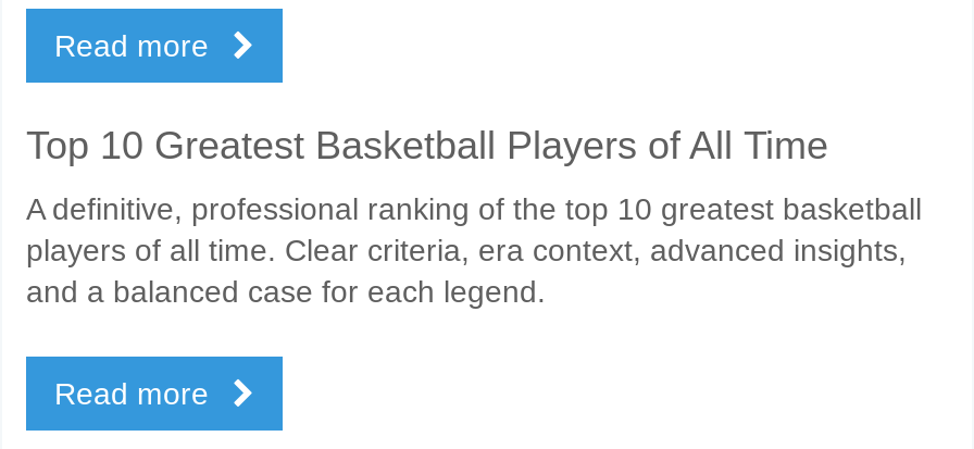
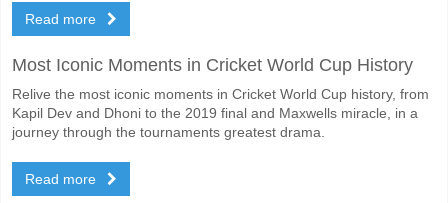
- Top 10 Greatest Basketball Players of All Time
+ Most Iconic Moments in Cricket World Cup History

- A definitive, professional ranking of the top 10 greatest basketball
- players of all time. Clear criteria, era context, advanced insights,
- and a balanced case for each legend.
+ Relive the most iconic moments in Cricket World Cup history, from
+ Kapil Dev and Dhoni to the 2019 final and Maxwells miracle, in a
+ journey through the tournaments greatest drama.
